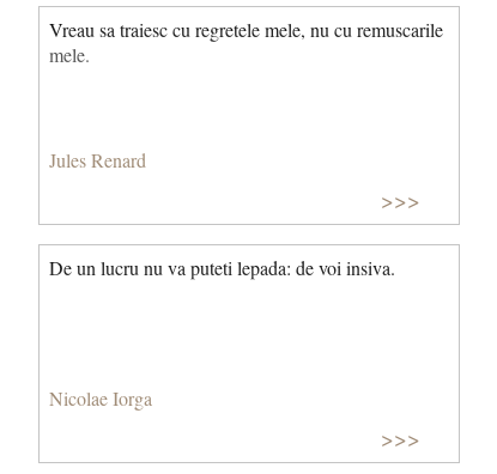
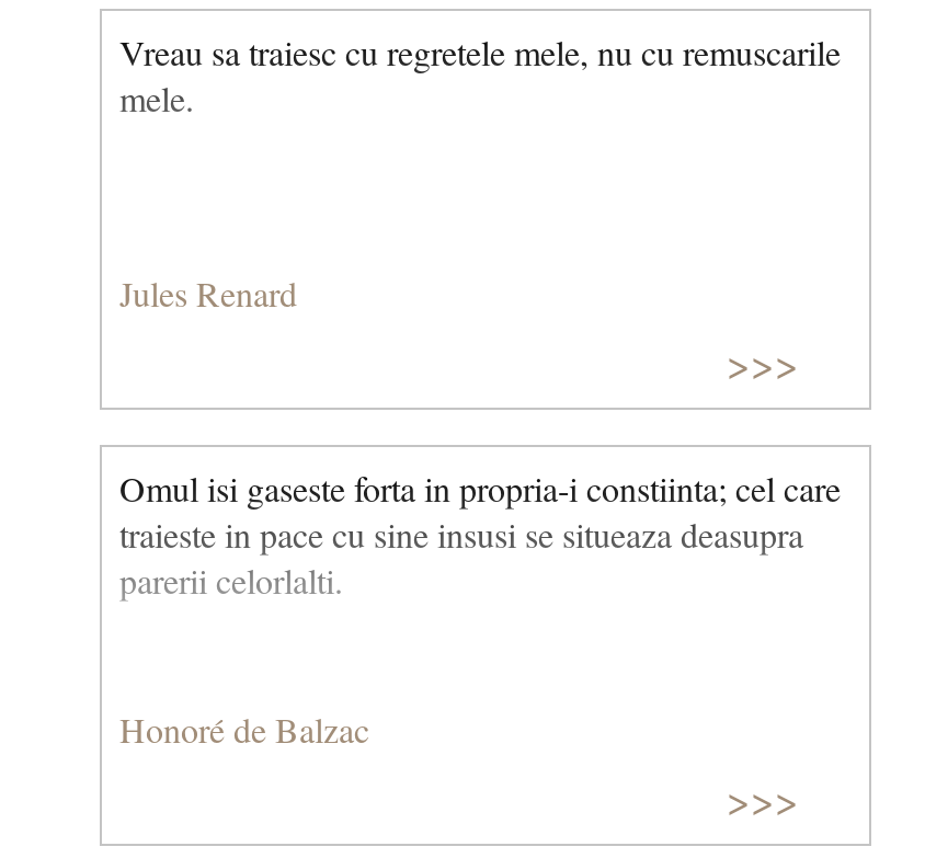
- De un lucru nu va puteti lepada: de voi insiva.
+ Omul isi gaseste forta in propria-i constiinta; cel care
+ traieste in pace cu sine insusi se situeaza deasupra
+ parerii celorlalti.

- Nicolae Iorga
+ Honoré de Balzac
